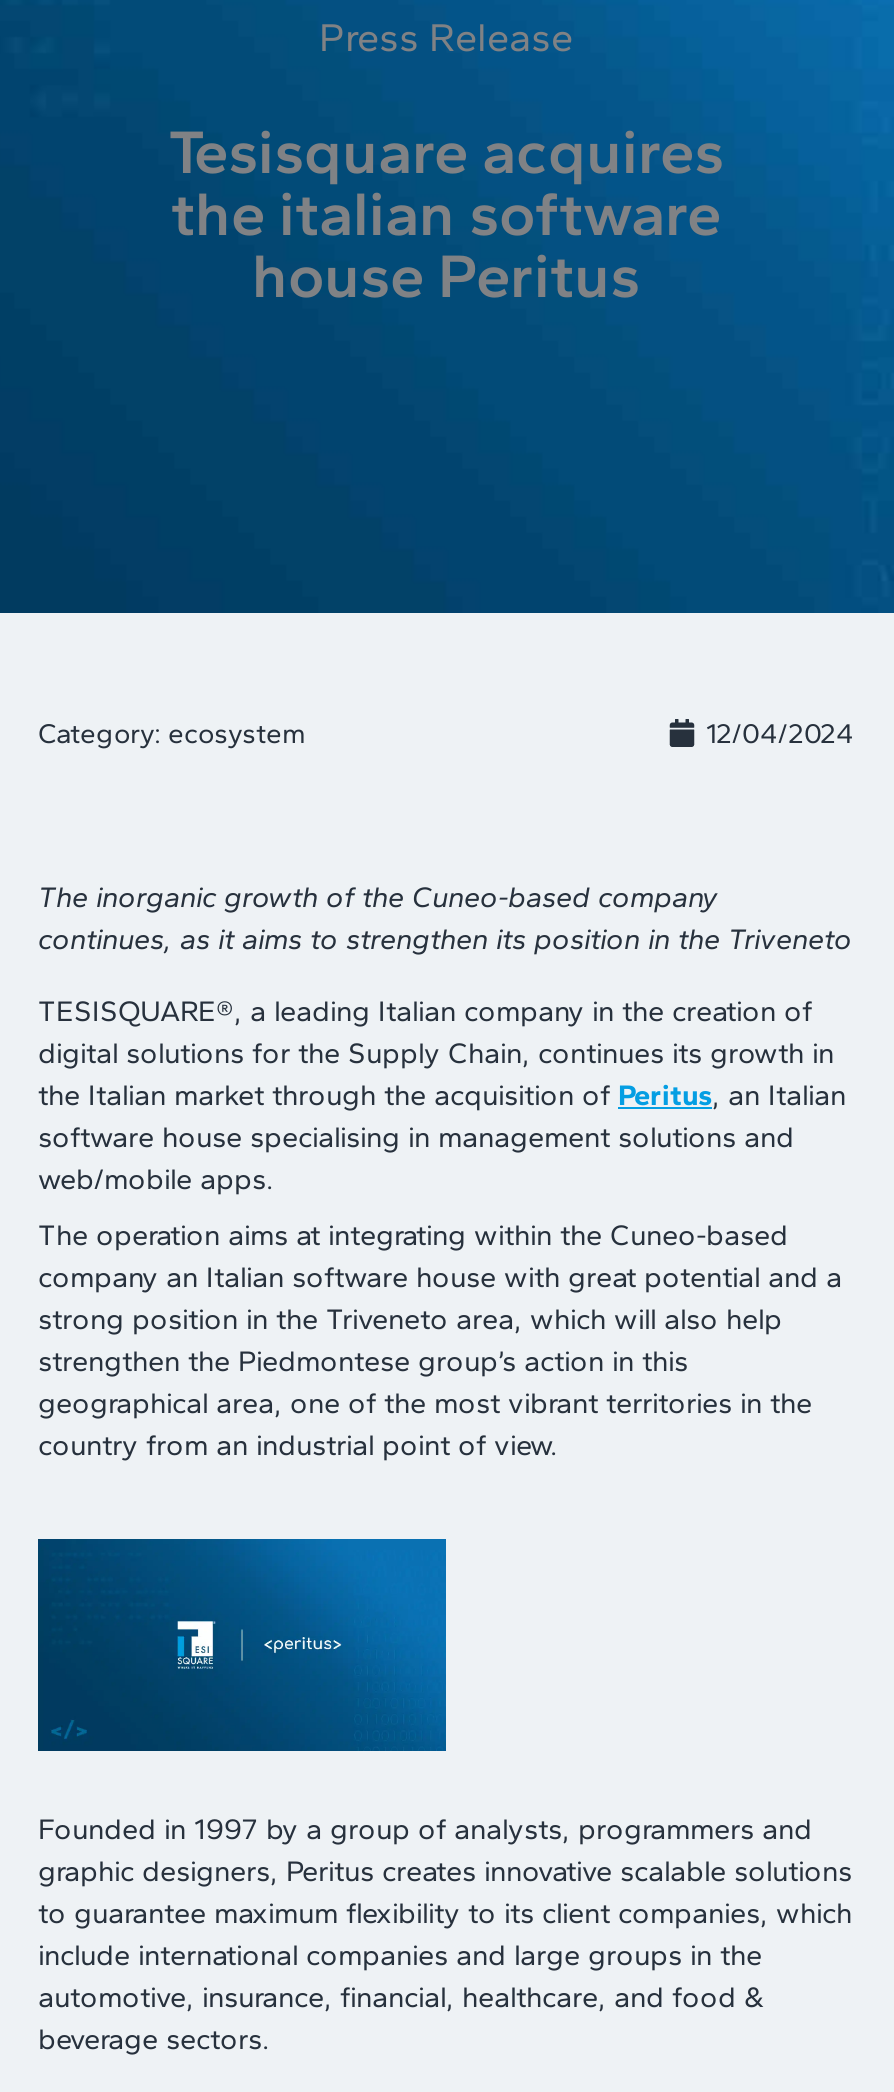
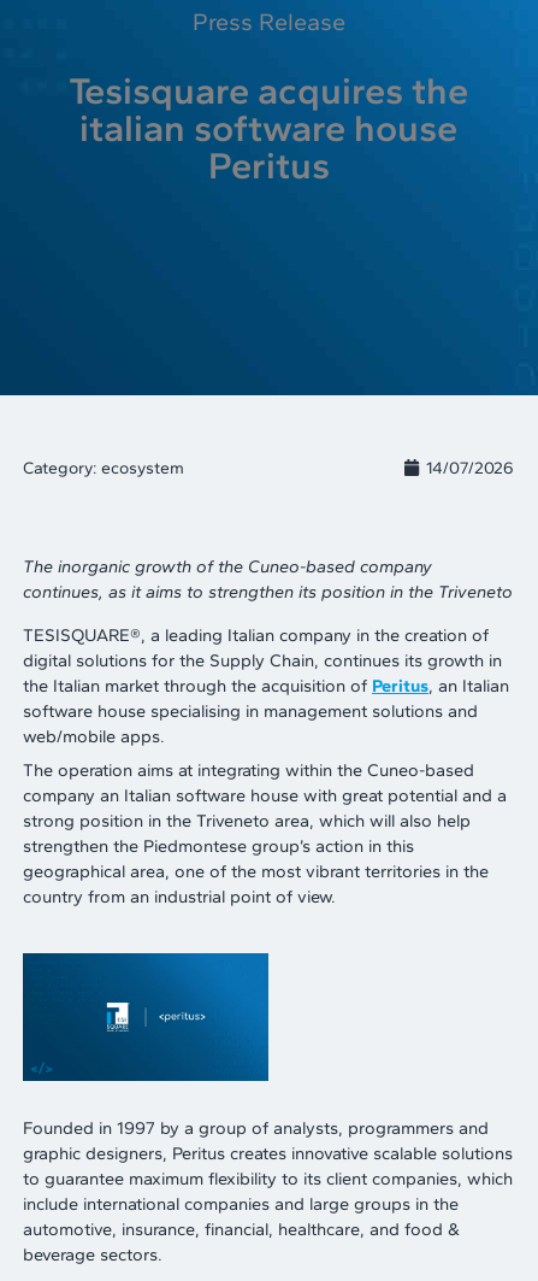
- 12/04/2024
+ 14/07/2026
